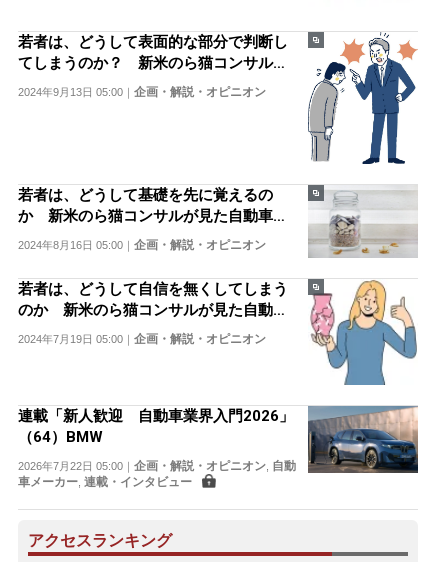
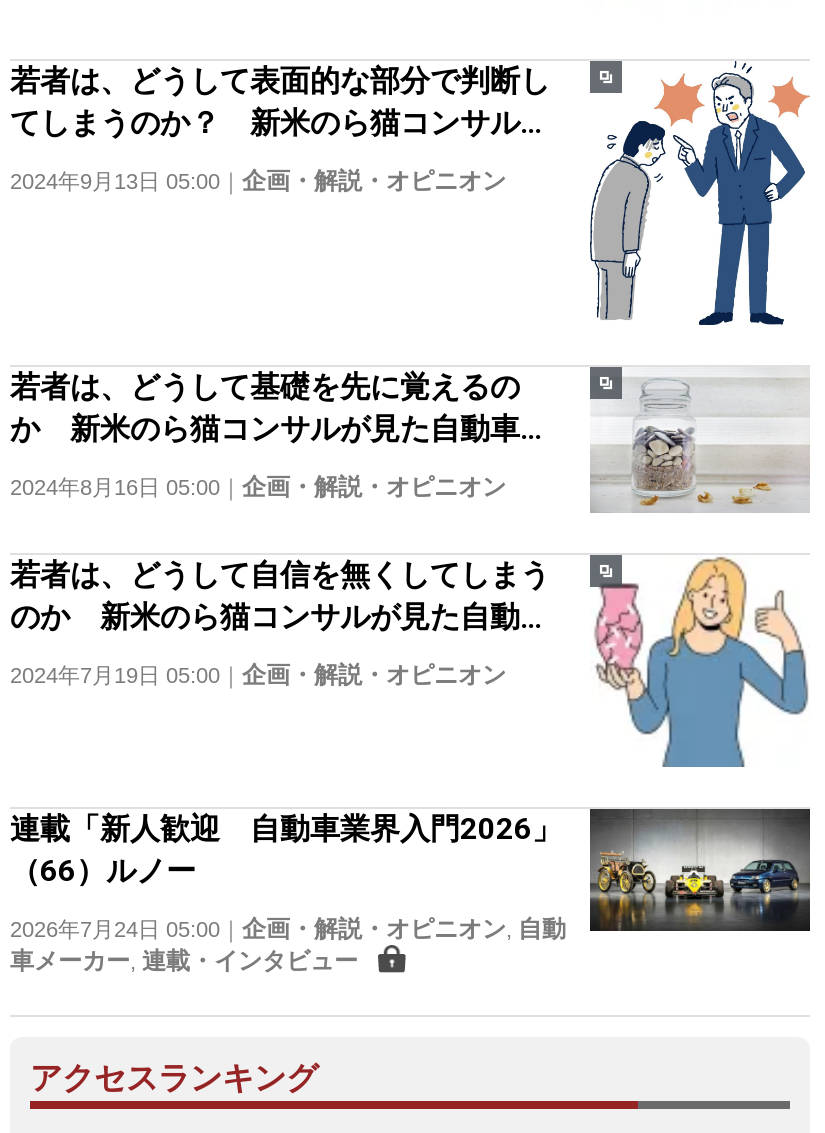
- [image]
- 2026年7月22日 05:00｜企画・解説・オピニオン,自動
+ [image]
+ 2026年7月24日 05:00｜企画・解説・オピニオン,自動

- （64）BMW
+ （66）ルノー
